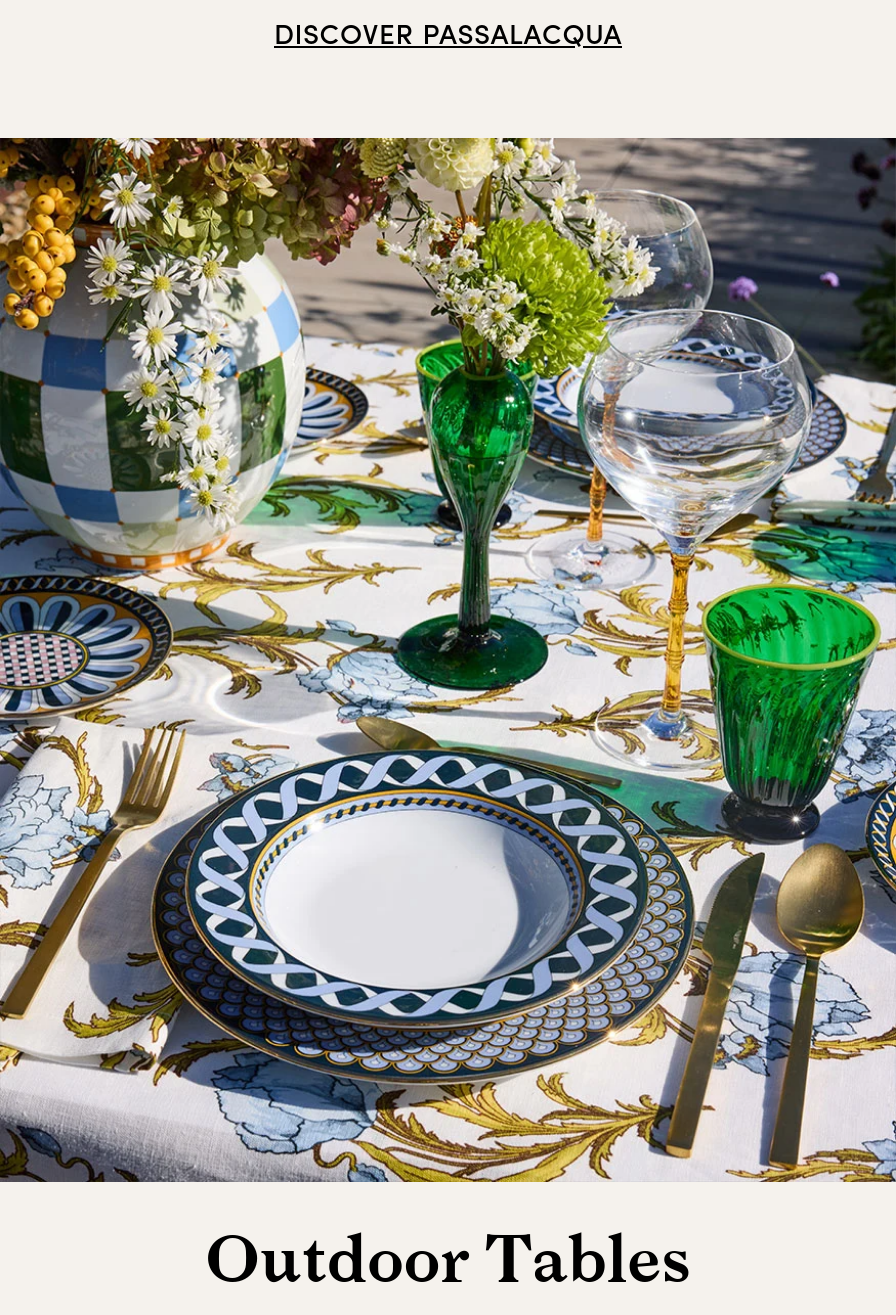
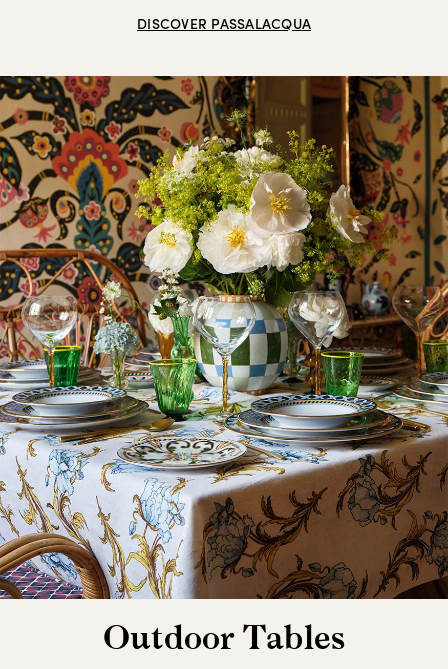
- [image]
+ [image]
